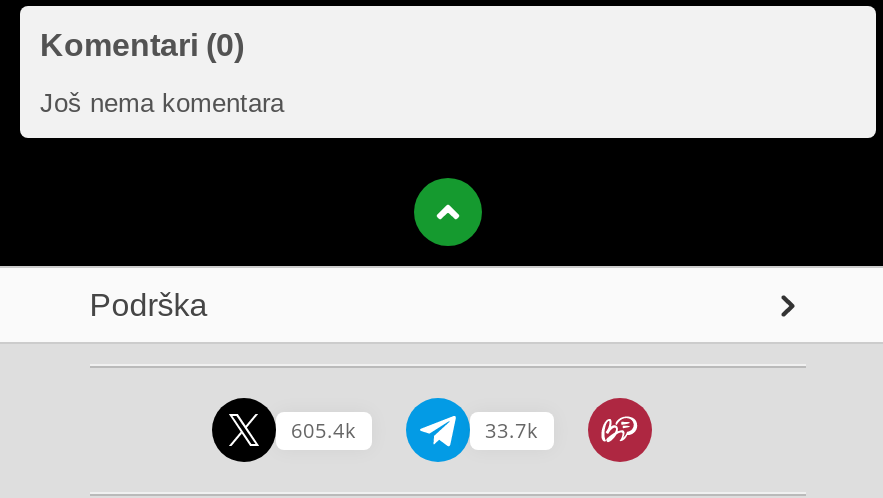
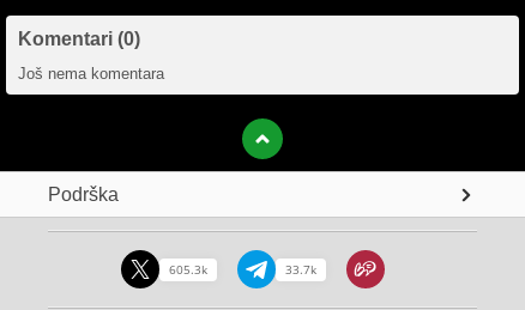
- 605.4k
+ 605.3k
